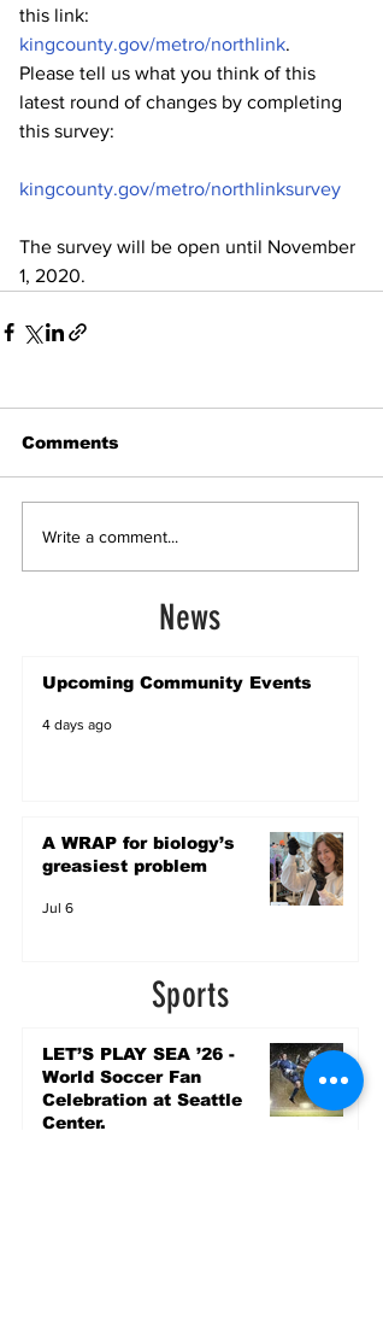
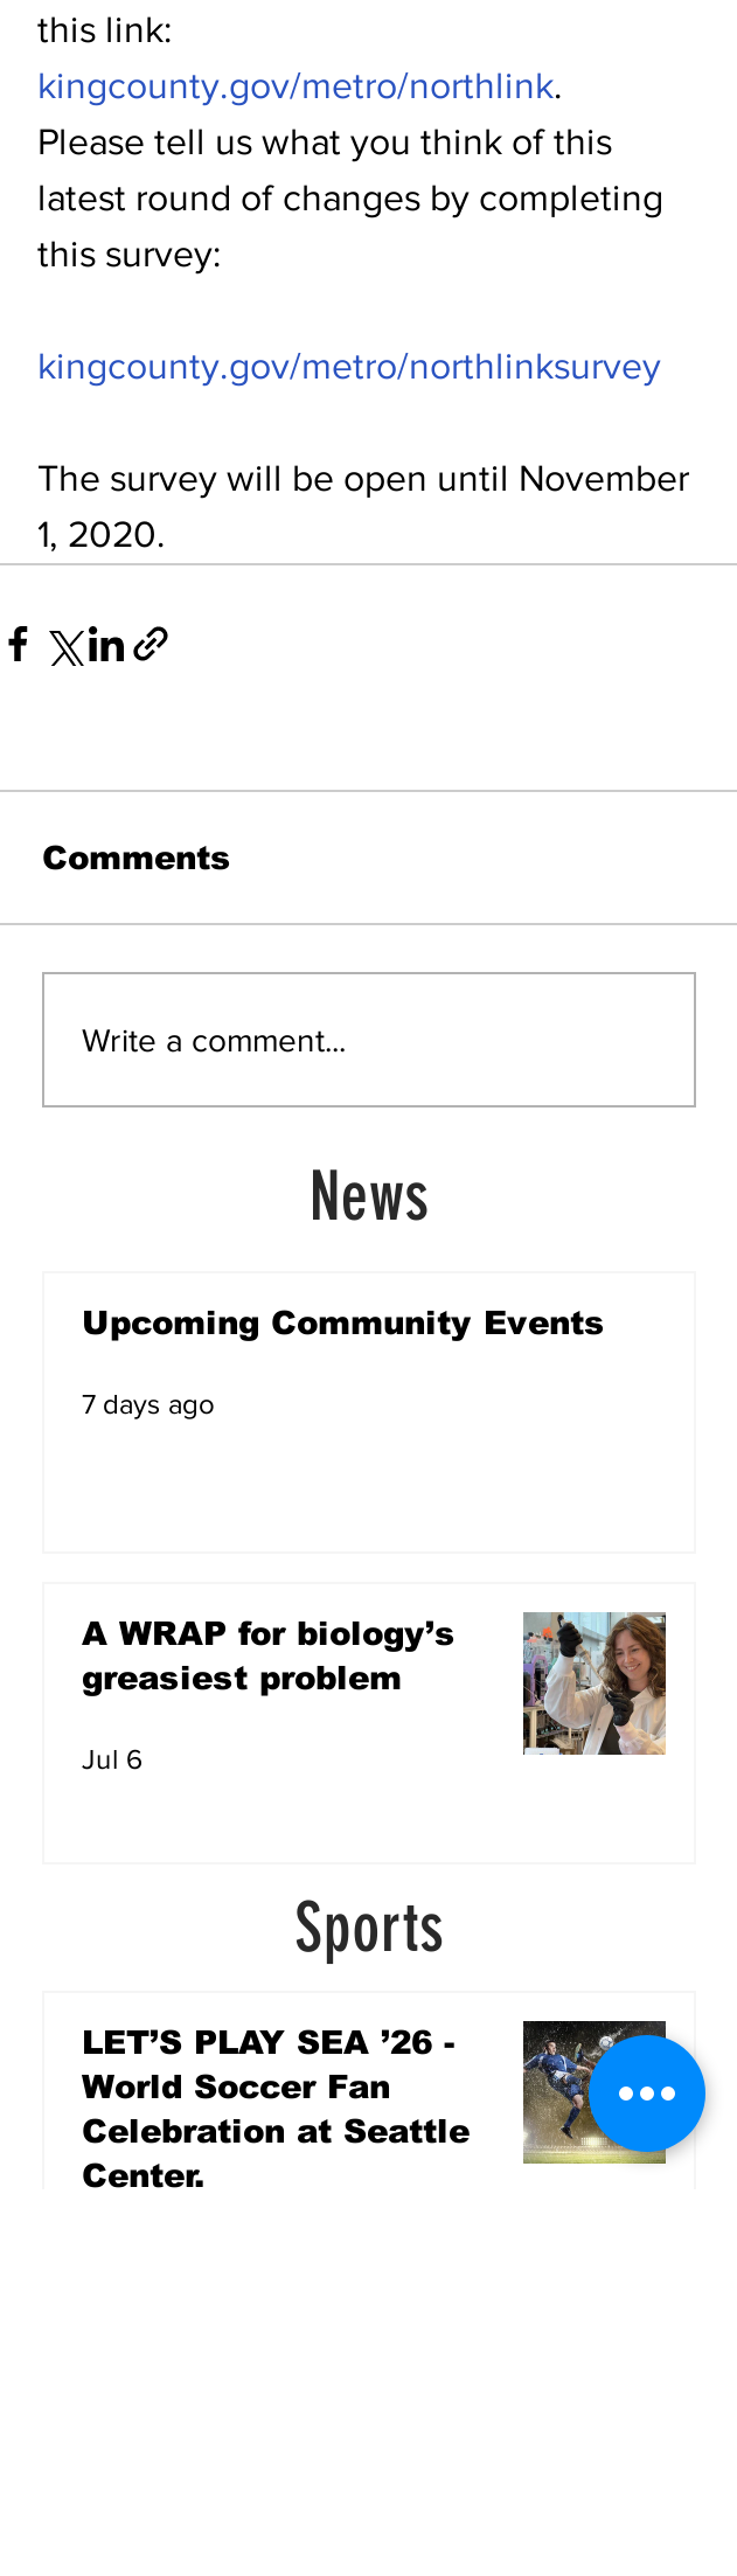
- 4 days ago
+ 7 days ago
